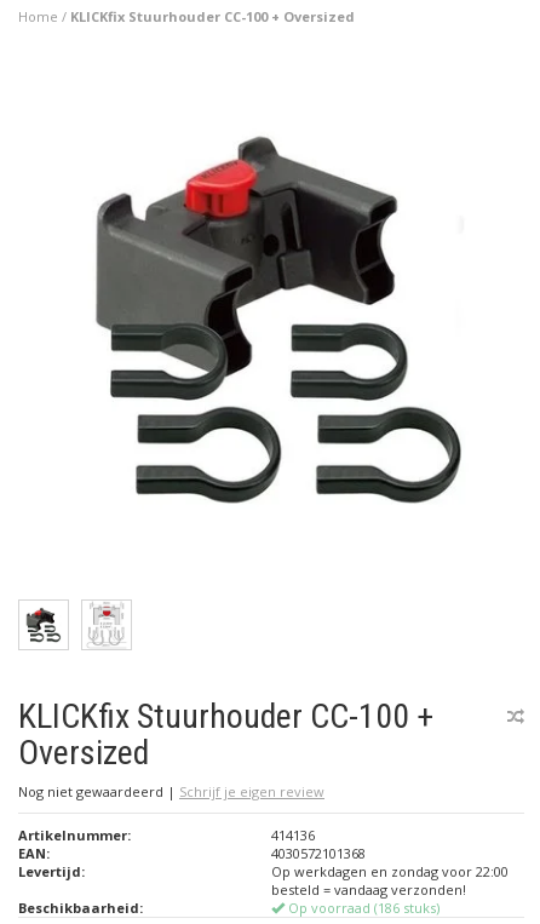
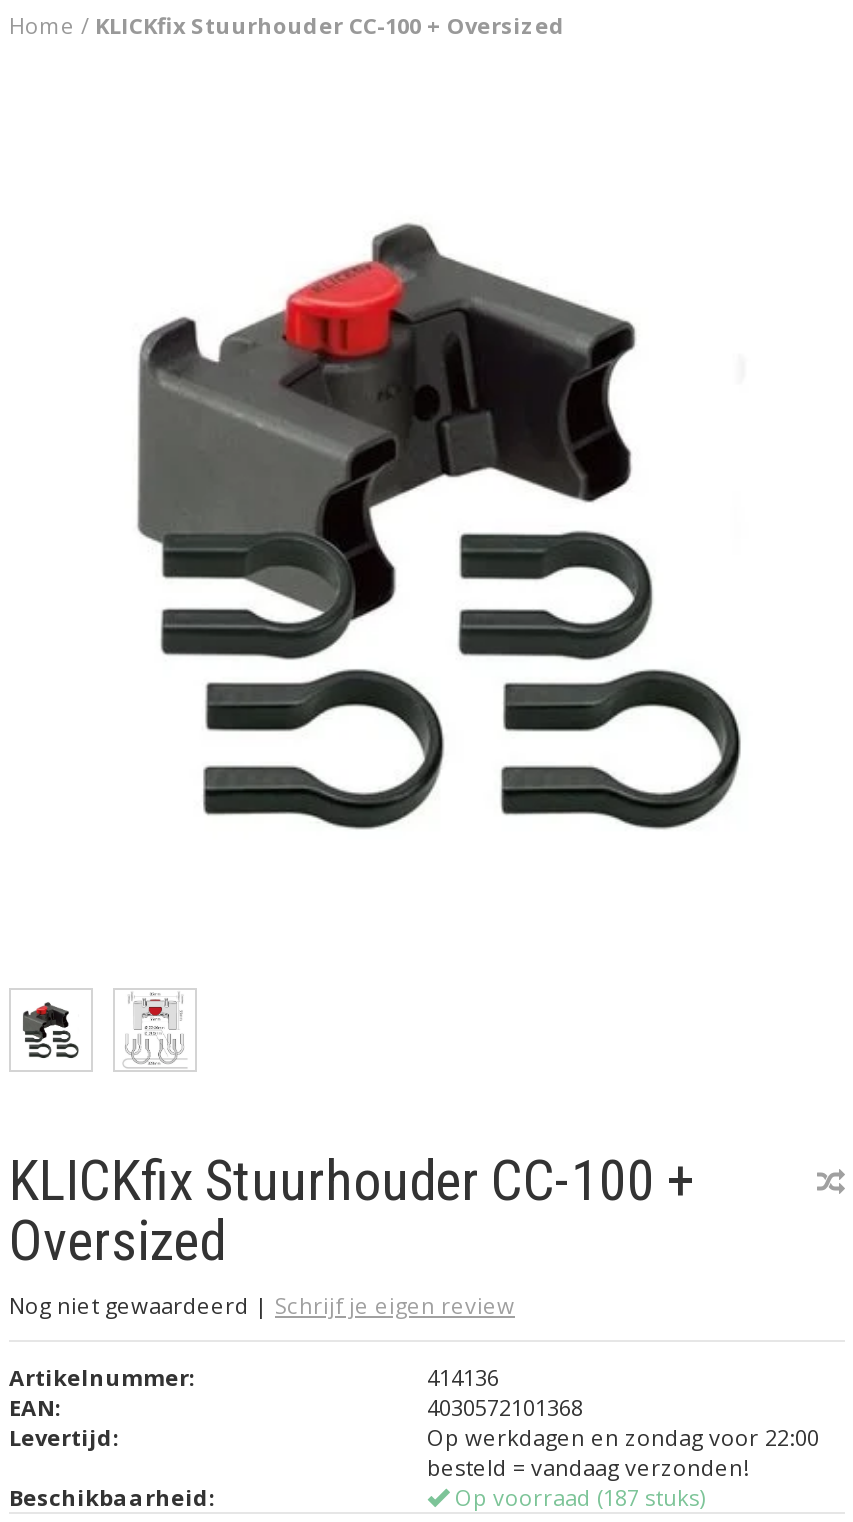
- Op voorraad (186 stuks)
+ Op voorraad (187 stuks)
